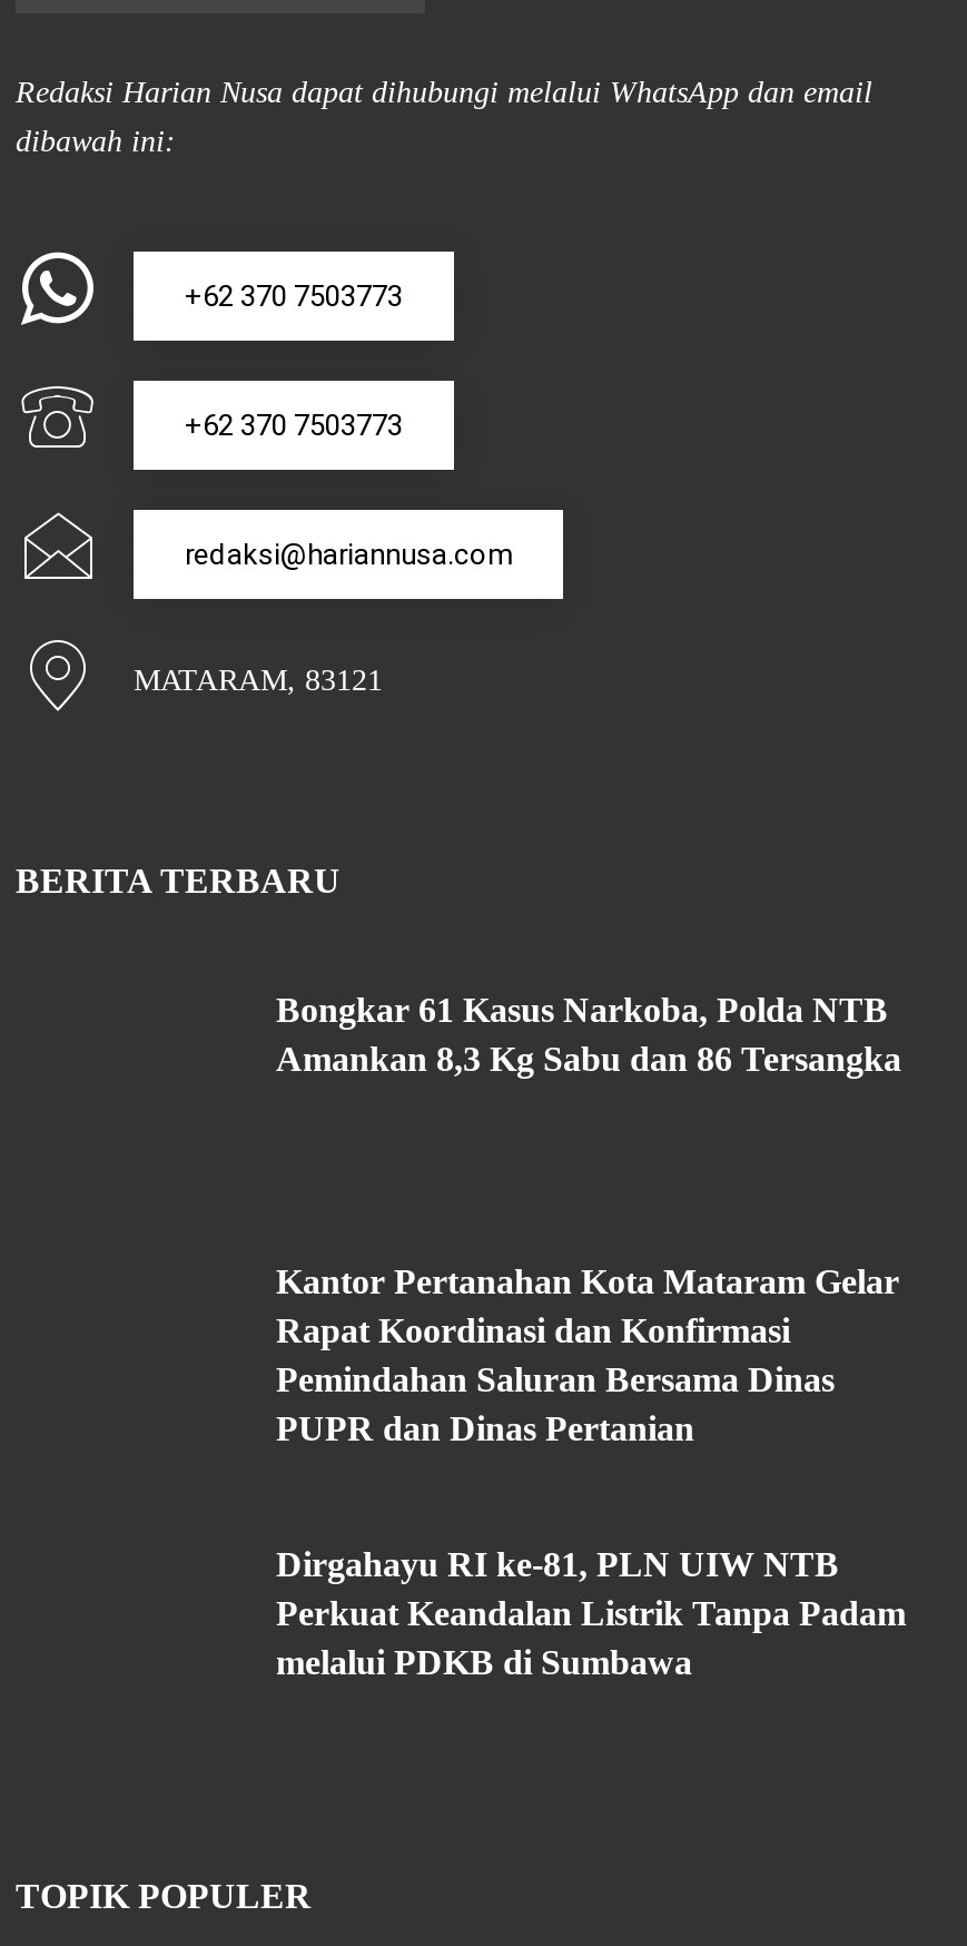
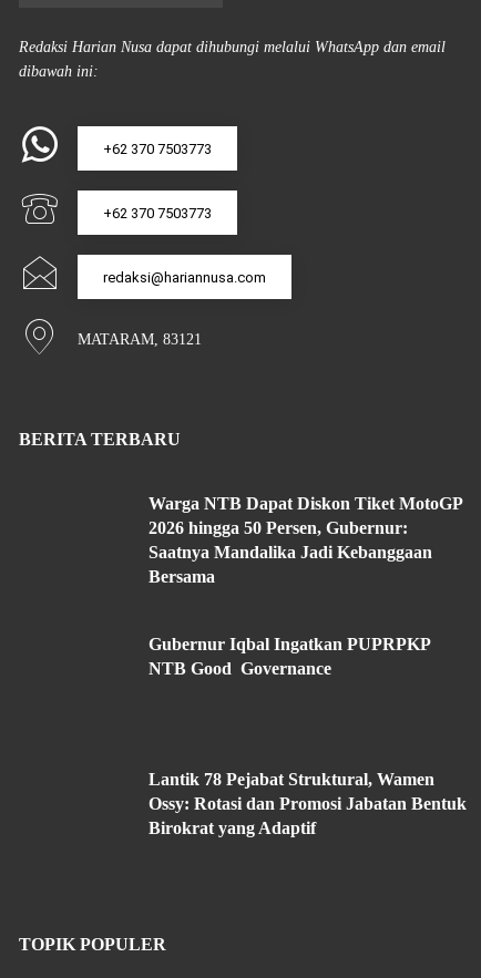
- Bongkar 61 Kasus Narkoba, Polda NTB
- Amankan 8,3 Kg Sabu dan 86 Tersangka
+ Warga NTB Dapat Diskon Tiket MotoGP
+ 2026 hingga 50 Persen, Gubernur:
+ Saatnya Mandalika Jadi Kebanggaan
+ Bersama

- Kantor Pertanahan Kota Mataram Gelar
- Rapat Koordinasi dan Konfirmasi
- Pemindahan Saluran Bersama Dinas
- PUPR dan Dinas Pertanian
+ Gubernur Iqbal Ingatkan PUPRPKP
+ NTB Good Governance

- Dirgahayu RI ke-81, PLN UIW NTB
- Perkuat Keandalan Listrik Tanpa Padam
- melalui PDKB di Sumbawa
+ Lantik 78 Pejabat Struktural, Wamen
+ Ossy: Rotasi dan Promosi Jabatan Bentuk
+ Birokrat yang Adaptif
